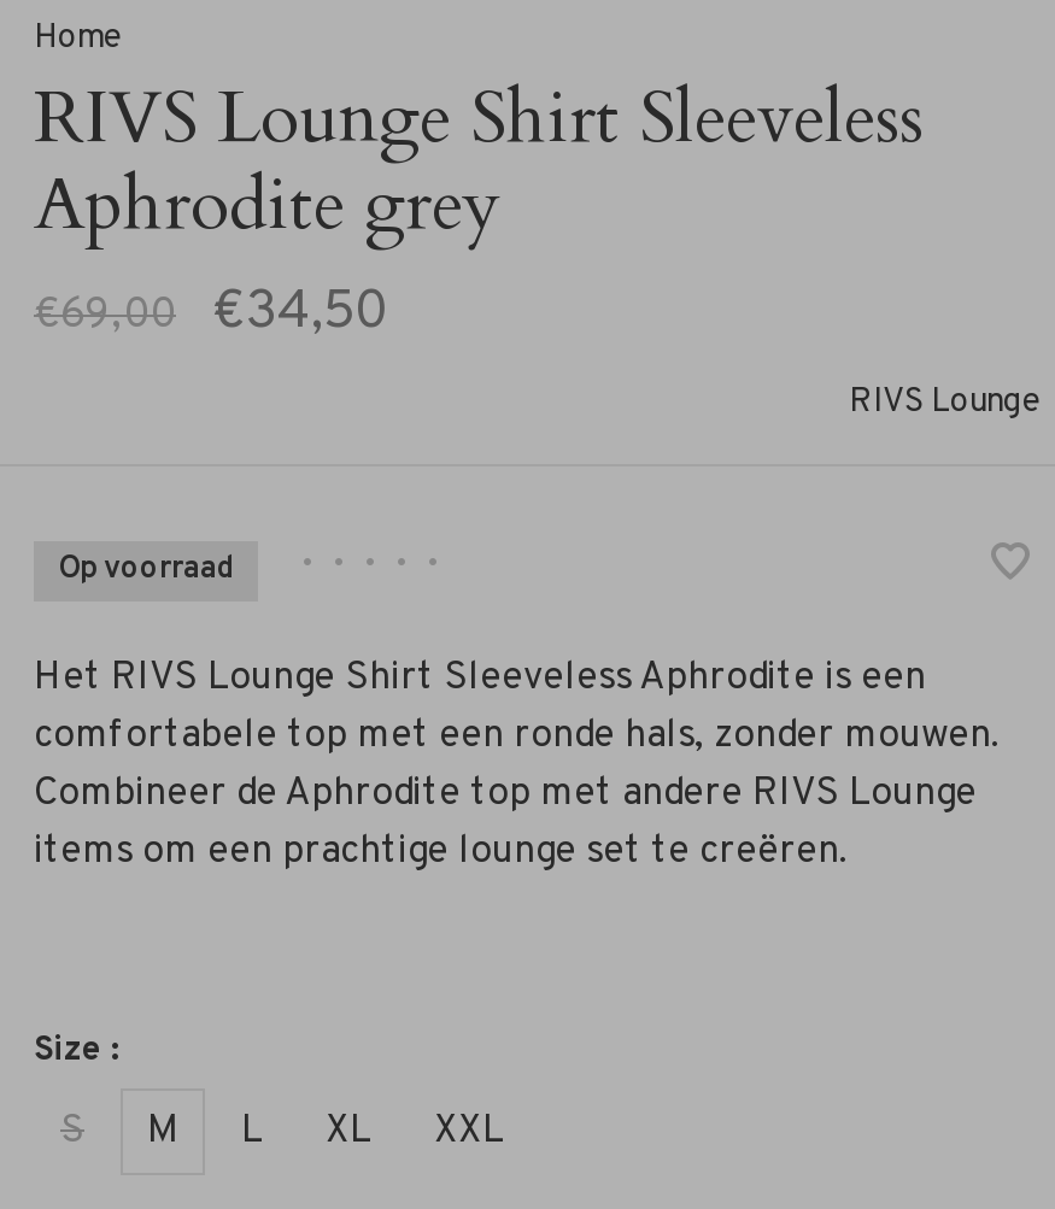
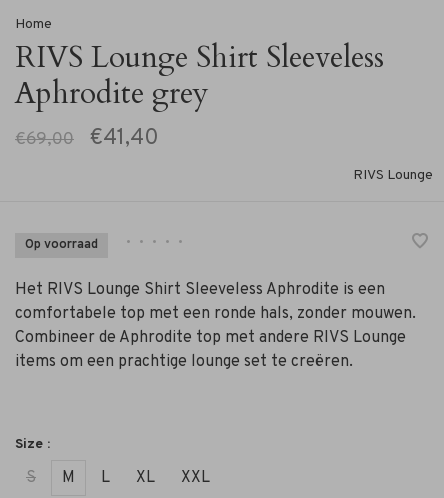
- €69,00 €34,50
+ €69,00 €41,40
